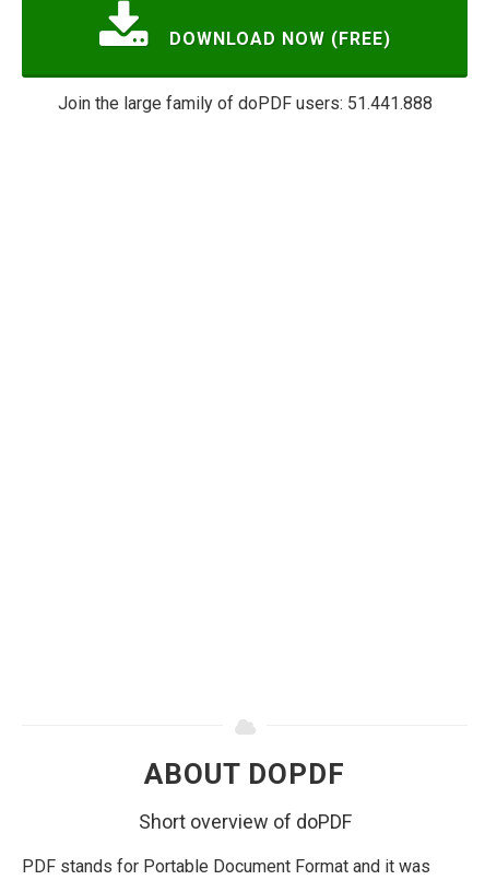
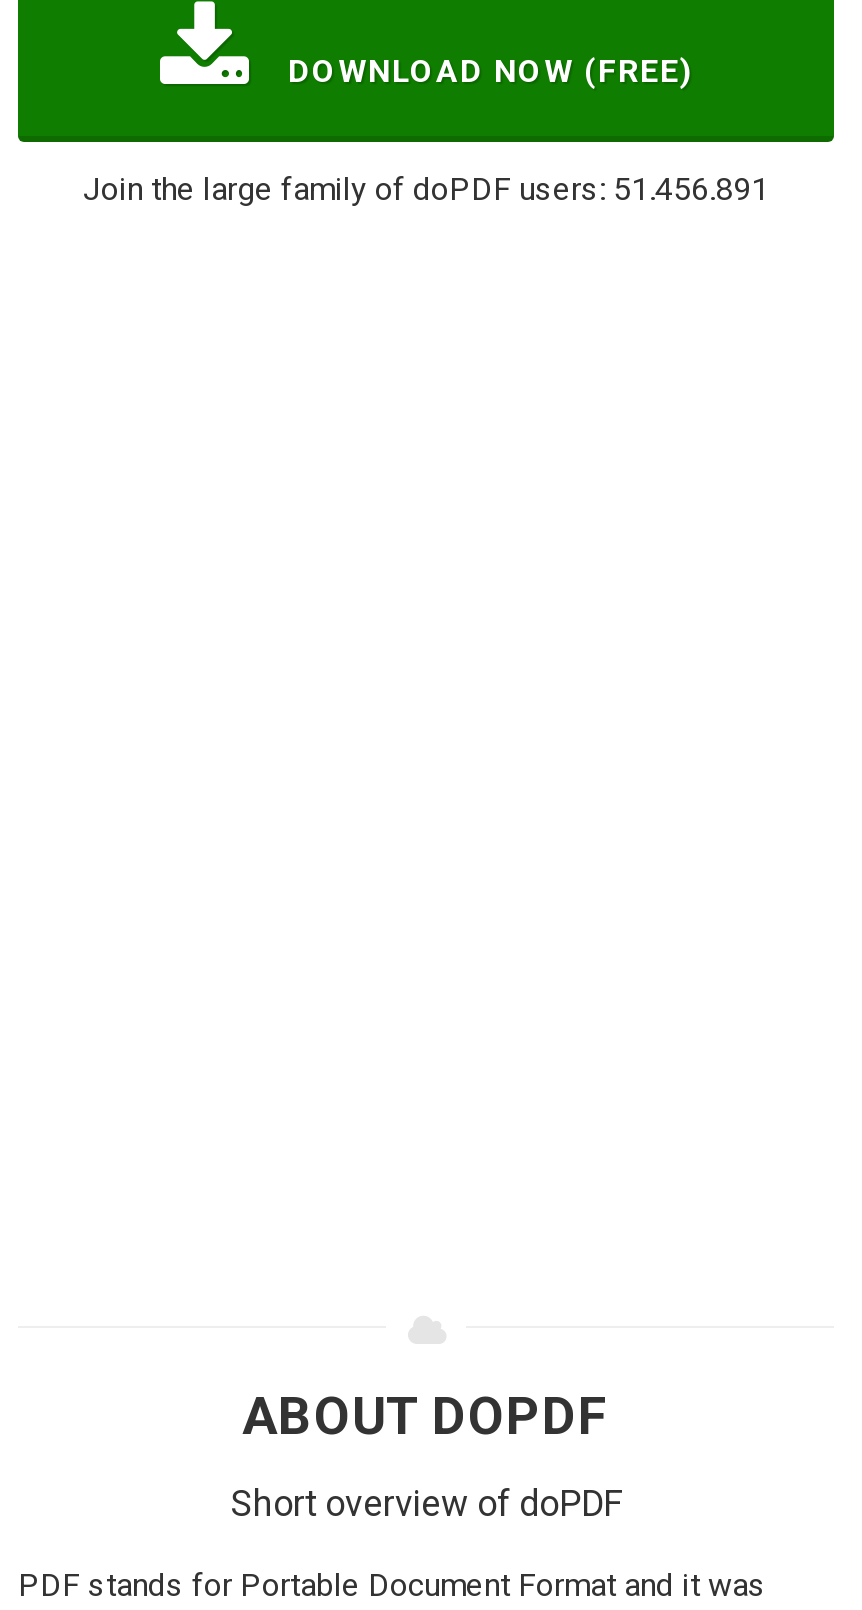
- Join the large family of doPDF users: 51.441.888
+ Join the large family of doPDF users: 51.456.891
